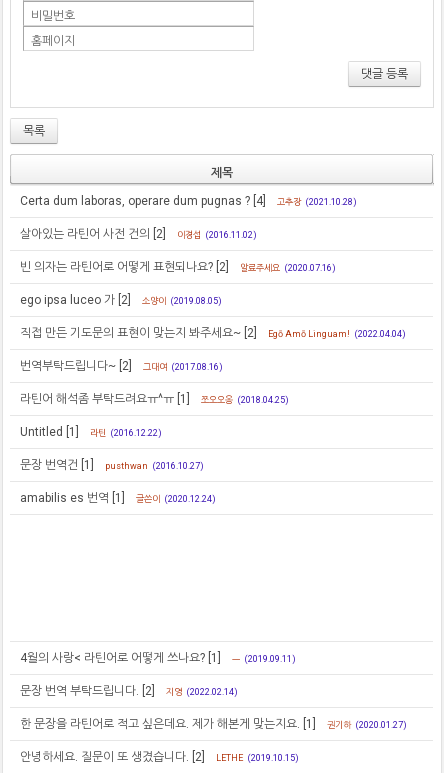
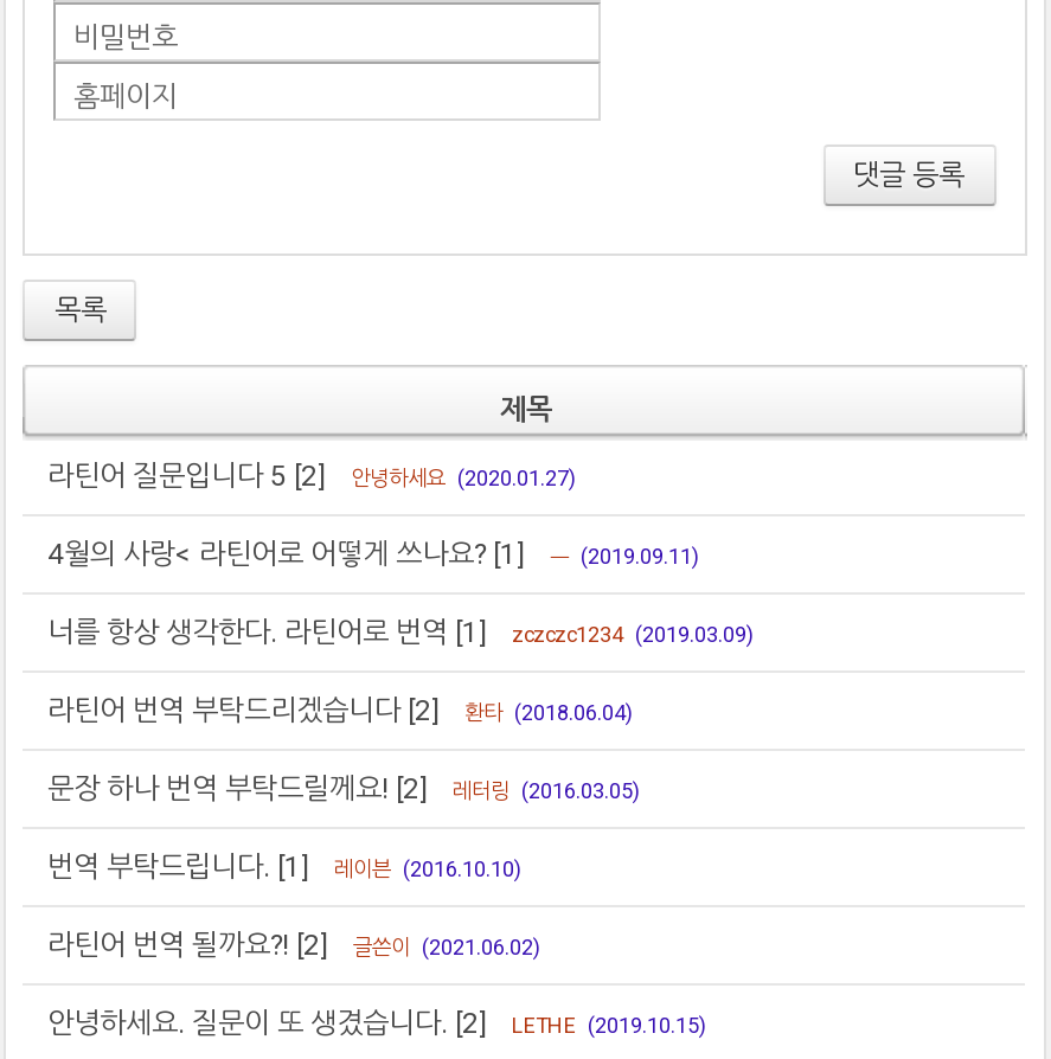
- Certa dum laboras, operare dum pugnas ? [4]
- 고추장 (2021.10.28)
- 살아있는 라틴어 사전 건의 [2]
- 이경섭 (2016.11.02)
- 빈 의자는 라틴어로 어떻게 표현되나요? [2]
- 알료주세요 (2020.07.16)
- ego ipsa luceo 가 [2]
- 소양이 (2019.08.05)
- 직접 만든 기도문의 표현이 맞는지 봐주세요~ [2]
- Egō Amō Linguam! (2022.04.04)
- 번역부탁드립니다~ [2]
- 그대여 (2017.08.16)
- 라틴어 해석좀 부탁드려요ㅠ^ㅠ [1]
- 쪼오오옹 (2018.04.25)
- Untitled [1]
- 라틴 (2016.12.22)
- 문장 번역건 [1]
- pusthwan (2016.10.27)
- amabilis es 번역 [1]
- 글쓴이 (2020.12.24)
+ 라틴어 질문입니다 5 [2]
+ 안녕하세요 (2020.01.27)

moved up: 4월의 사랑< 라틴어로 어떻게 쓰나요? [1] | ㅡ (2019.09.11)

- 문장 번역 부탁드립니다. [2]
- 지영 (2022.02.14)
- 한 문장을 라틴어로 적고 싶은데요. 제가 해본게 맞는지요. [1]
- 권기하 (2020.01.27)
+ 너를 항상 생각한다. 라틴어로 번역 [1]
+ zczczc1234 (2019.03.09)
+ 라틴어 번역 부탁드리겠습니다 [2]
+ 환타 (2018.06.04)
+ 문장 하나 번역 부탁드릴께요! [2]
+ 레터링 (2016.03.05)
+ 번역 부탁드립니다. [1]
+ 레이븐 (2016.10.10)
+ 라틴어 번역 될까요?! [2]
+ 글쓴이 (2021.06.02)
